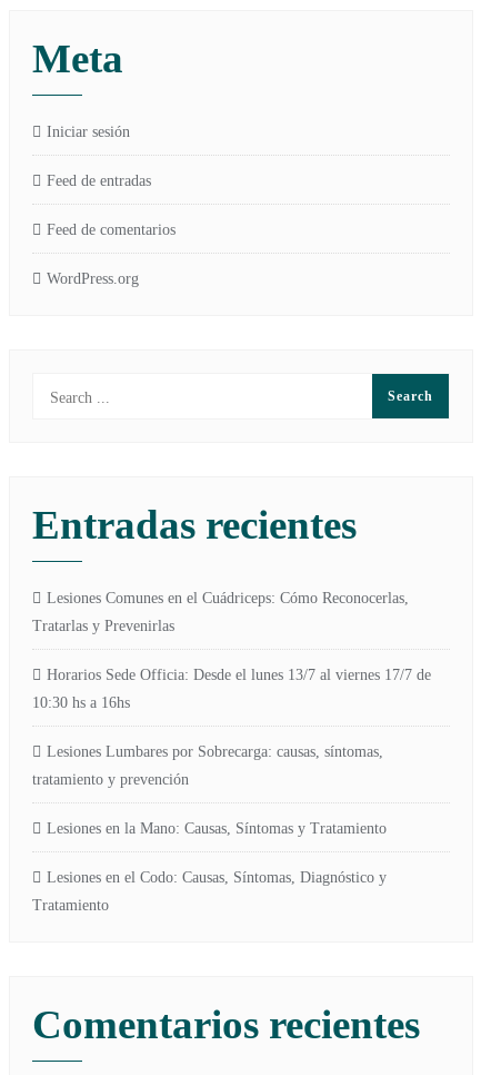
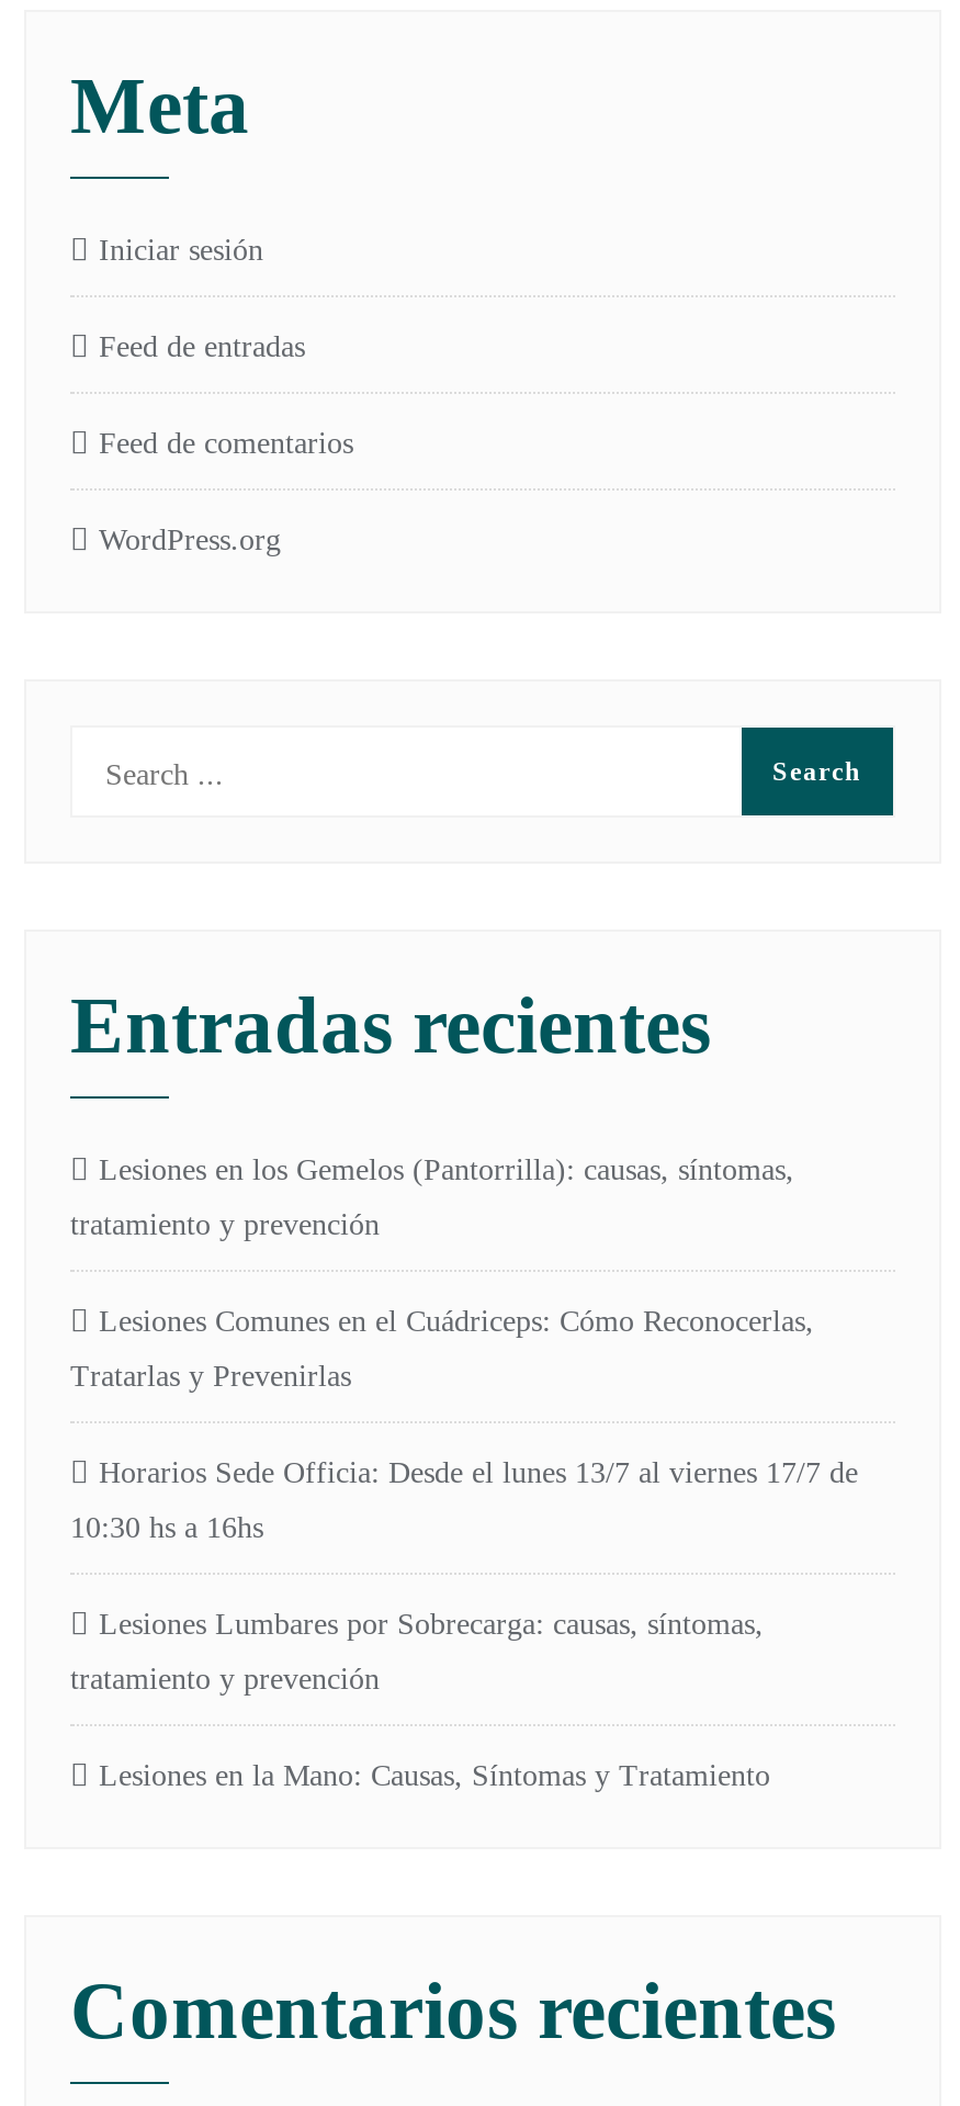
+ Lesiones en los Gemelos (Pantorrilla): causas, síntomas,
+ tratamiento y prevención

moved down: Lesiones Comunes en el Cuádriceps: Cómo Reconocerlas, | Tratarlas y Prevenirlas | Horarios Sede Officia: Desde el lunes 13/7 al viernes 17/7 de | 10:30 hs a 16hs | Lesiones Lumbares por Sobrecarga: causas, síntomas, | tratamiento y prevención | Lesiones en la Mano: Causas, Síntomas y Tratamiento

- Lesiones en el Codo: Causas, Síntomas, Diagnóstico y
- Tratamiento
